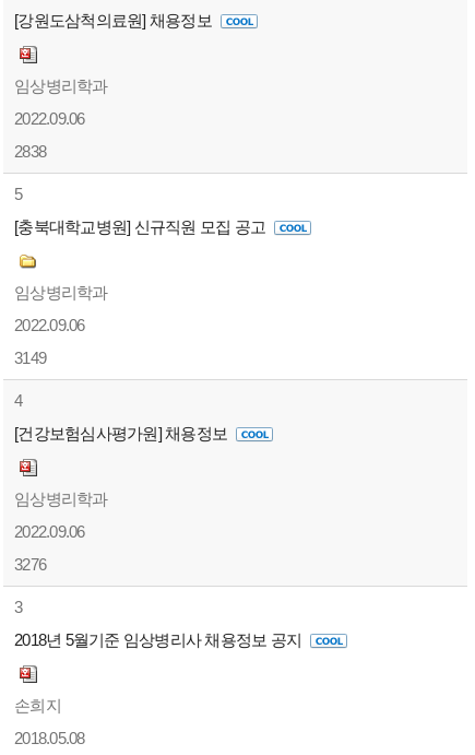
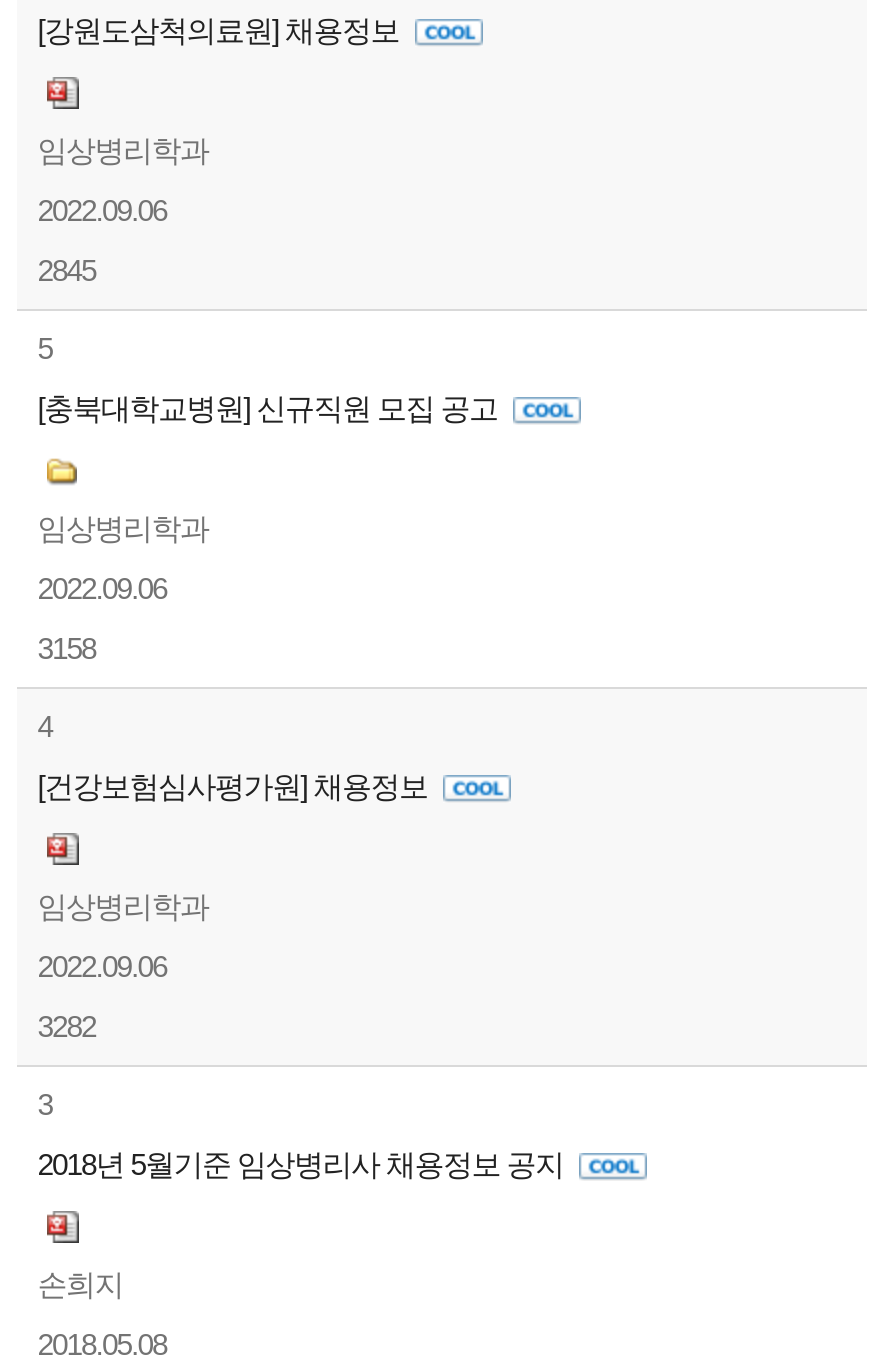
- 2838
+ 2845

- 3149
+ 3158

- 3276
+ 3282
